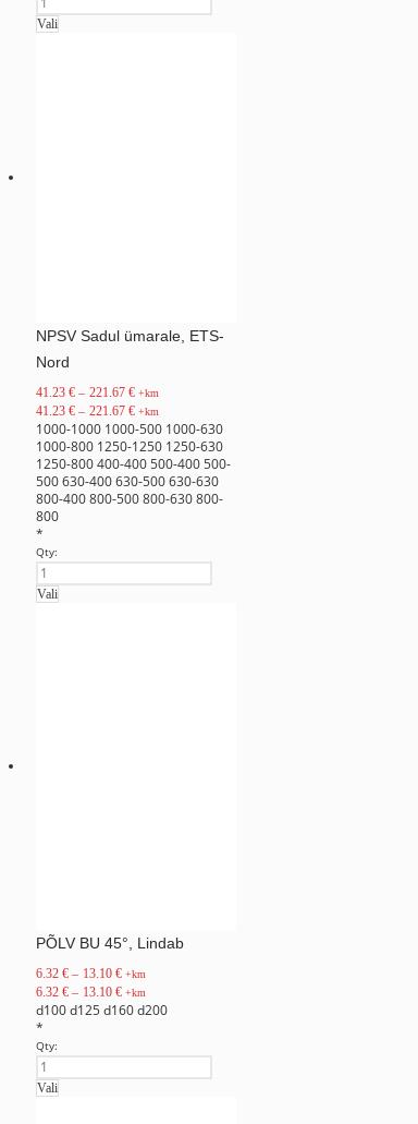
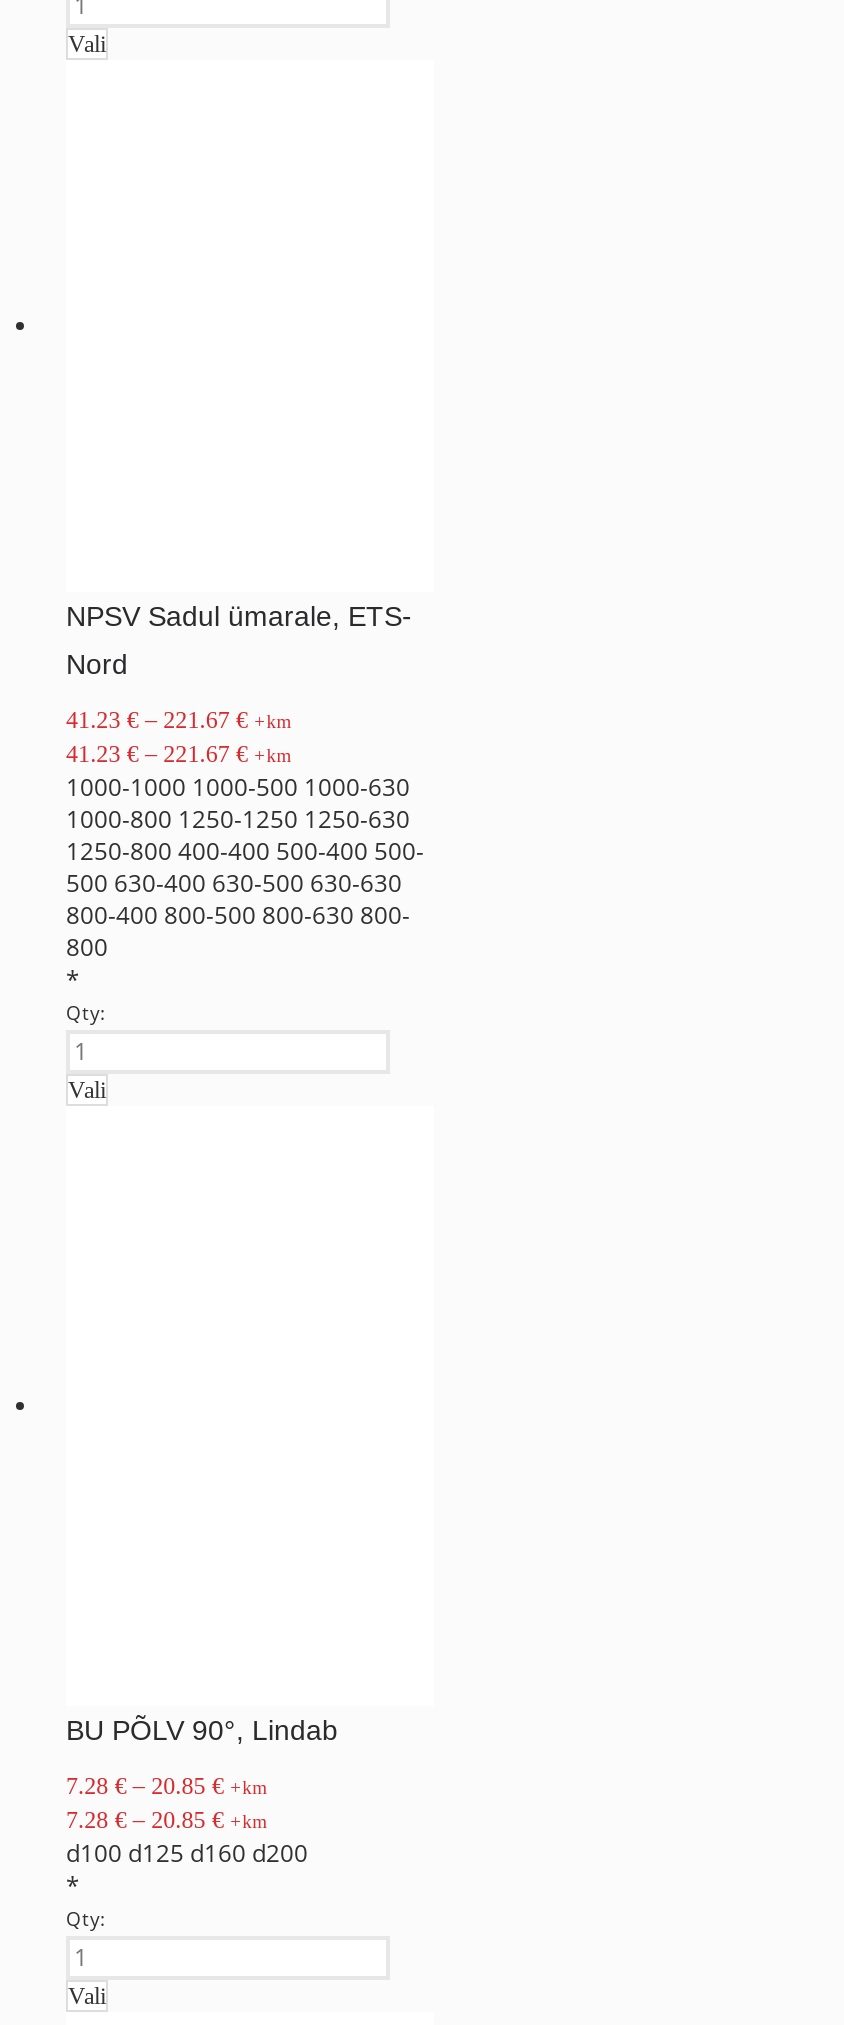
- PÕLV BU 45°, Lindab
+ BU PÕLV 90°, Lindab

- 6.32 €– 13.10 € +km
+ 7.28 €– 20.85 € +km

- 6.32 €– 13.10 € +km
+ 7.28 €– 20.85 € +km
